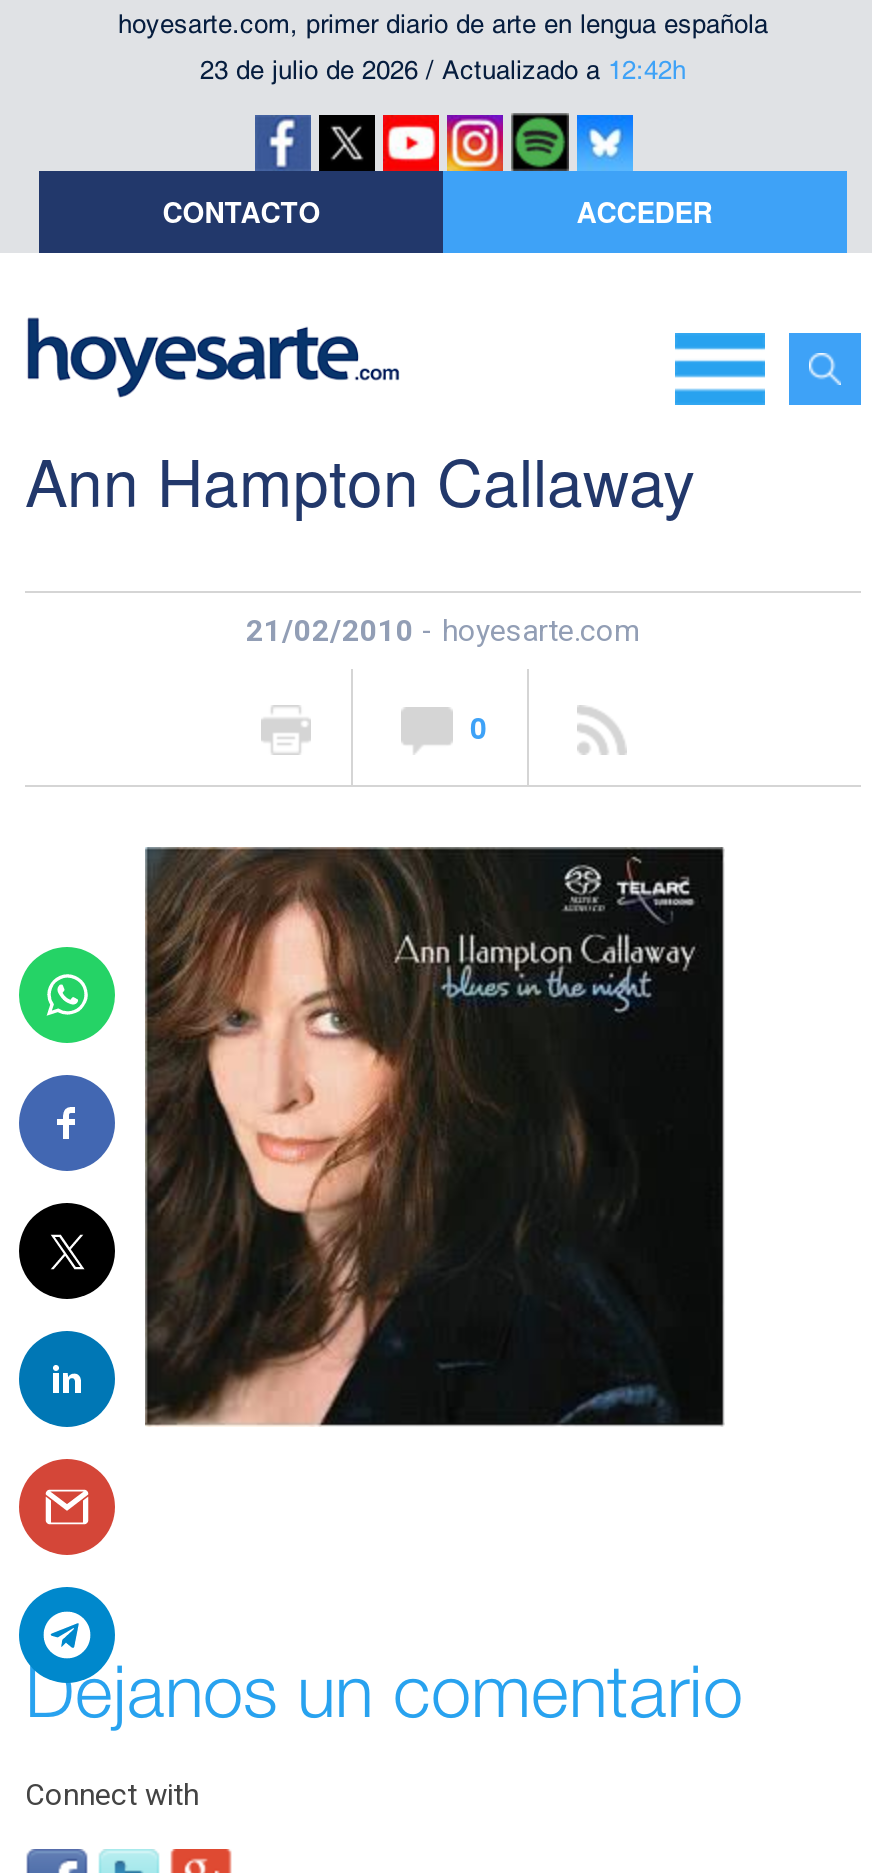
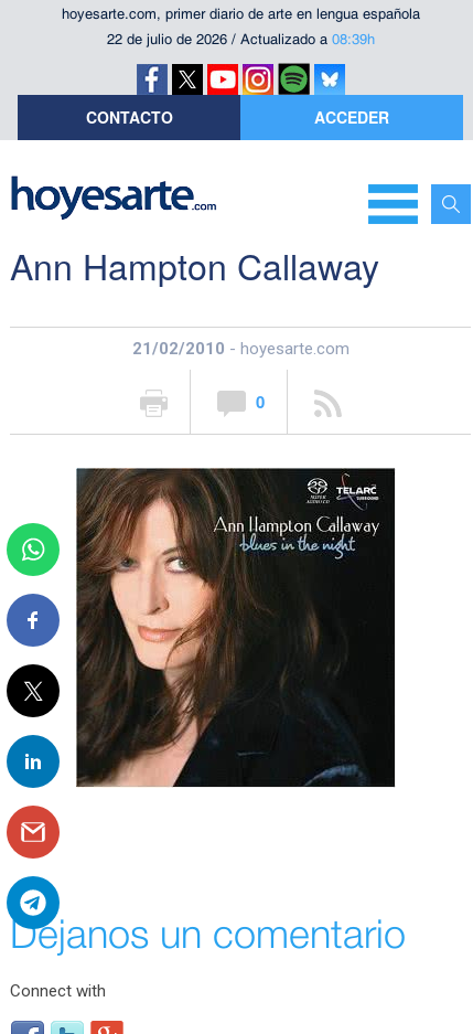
- 23 de julio de 2026 / Actualizado a 12:42h
+ 22 de julio de 2026 / Actualizado a 08:39h
